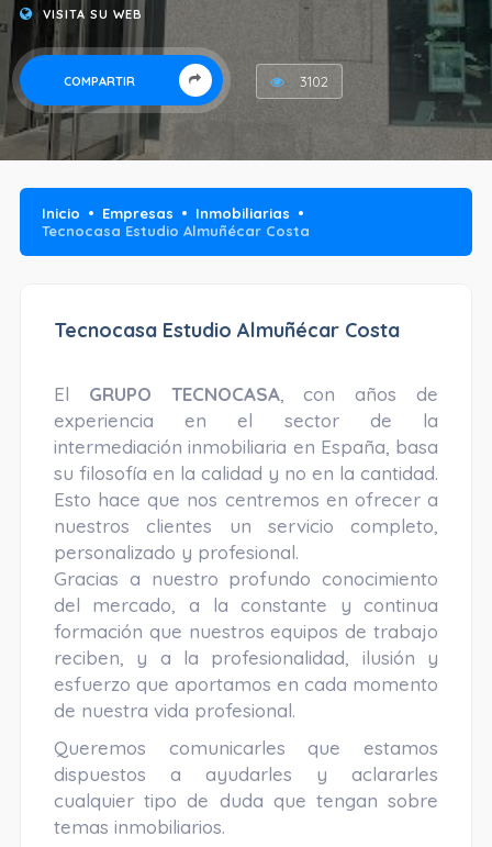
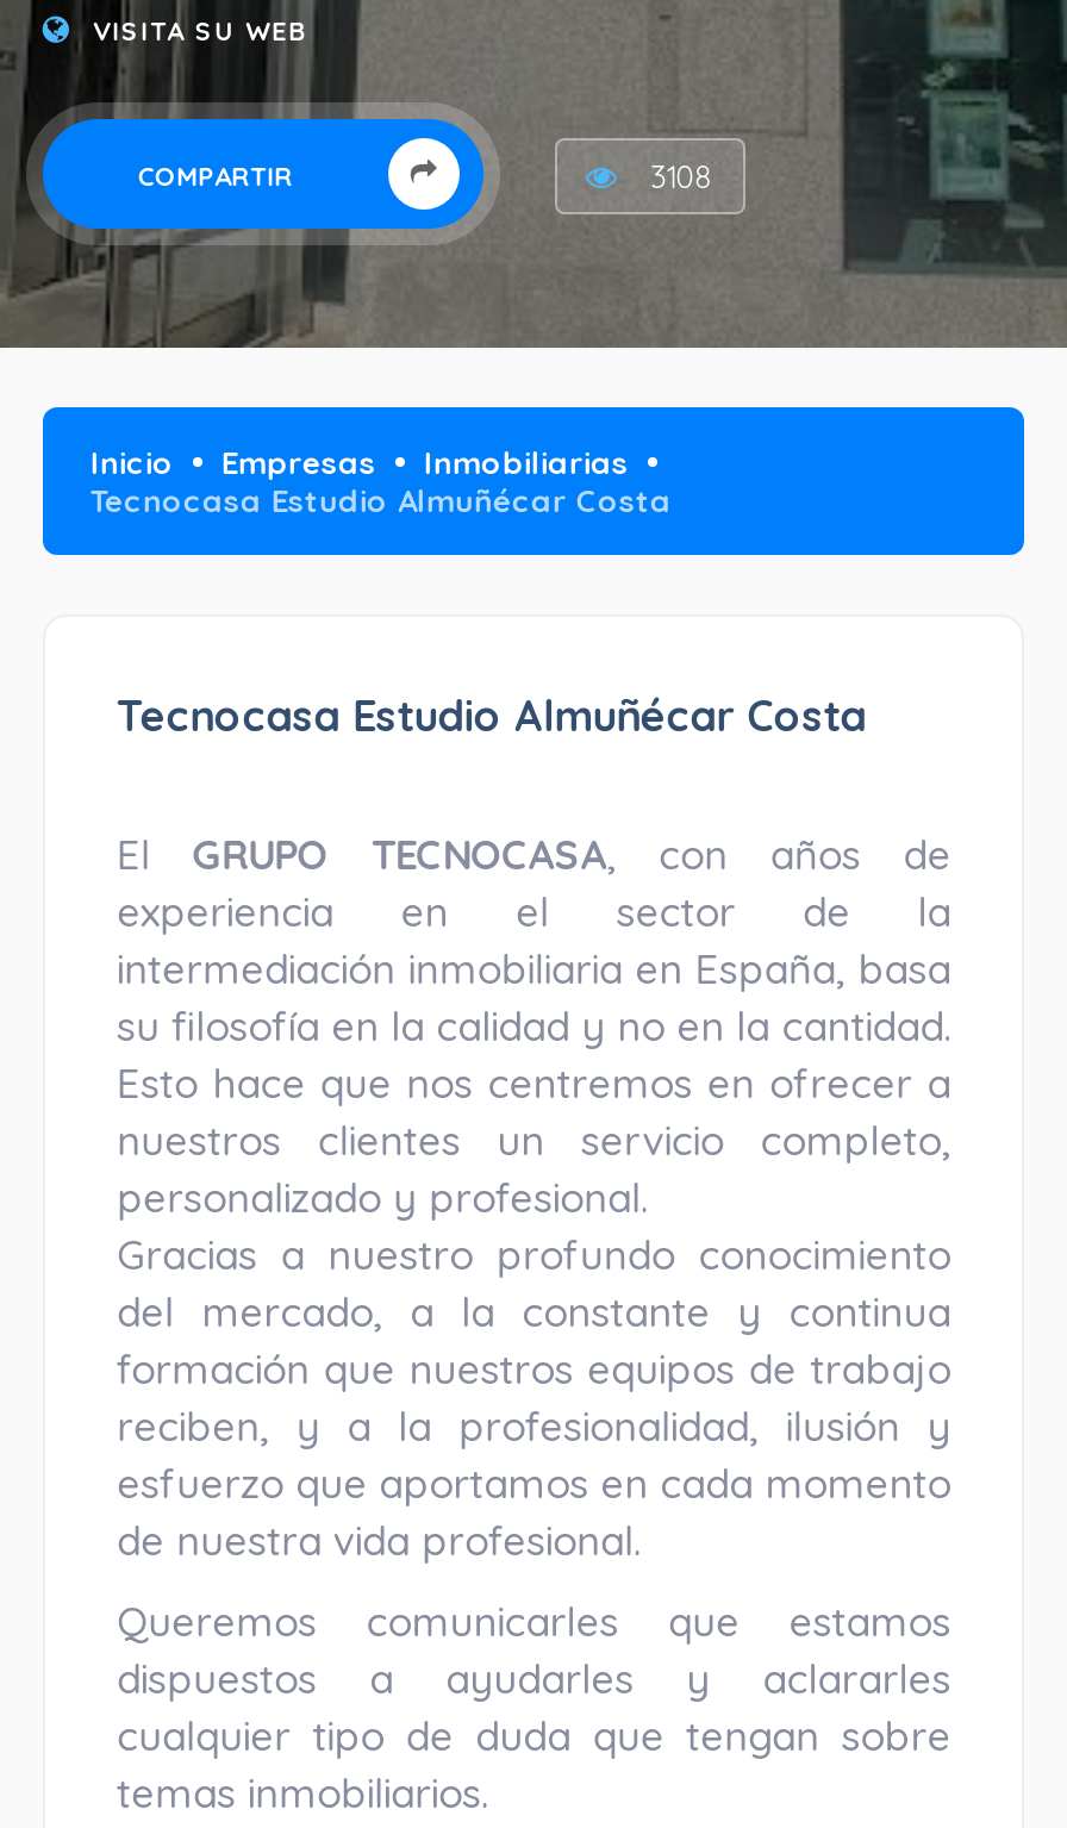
- 3102
+ 3108
